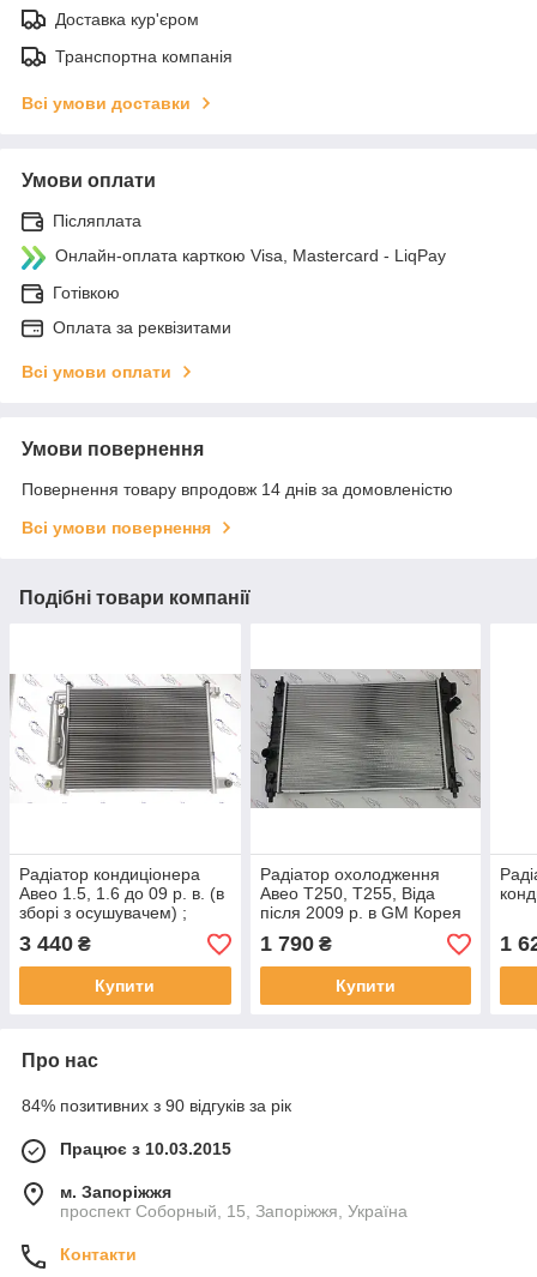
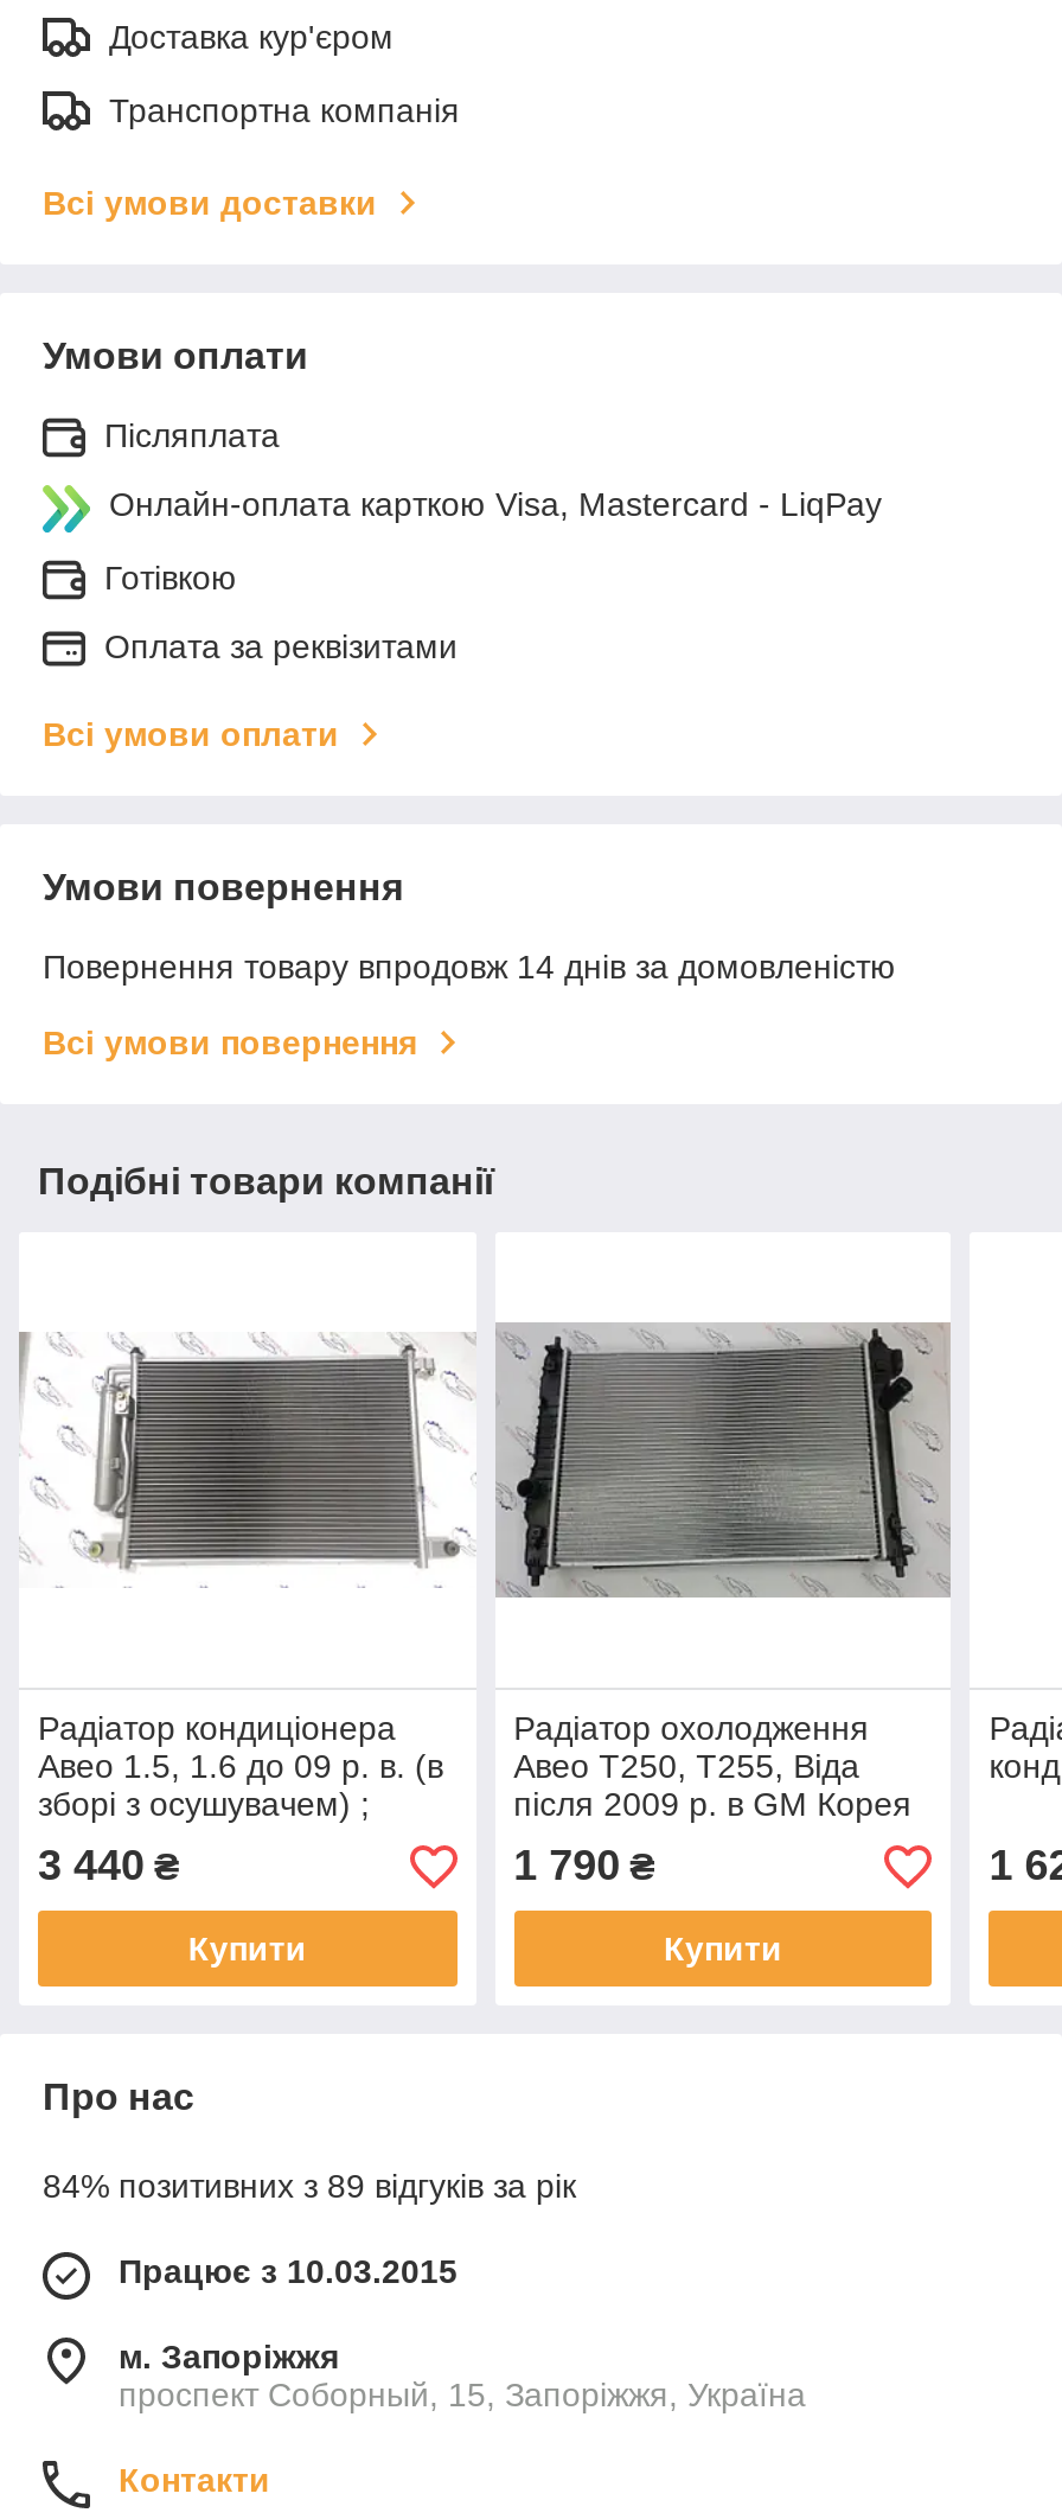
- 84% позитивних з 90 відгуків за рік
+ 84% позитивних з 89 відгуків за рік
